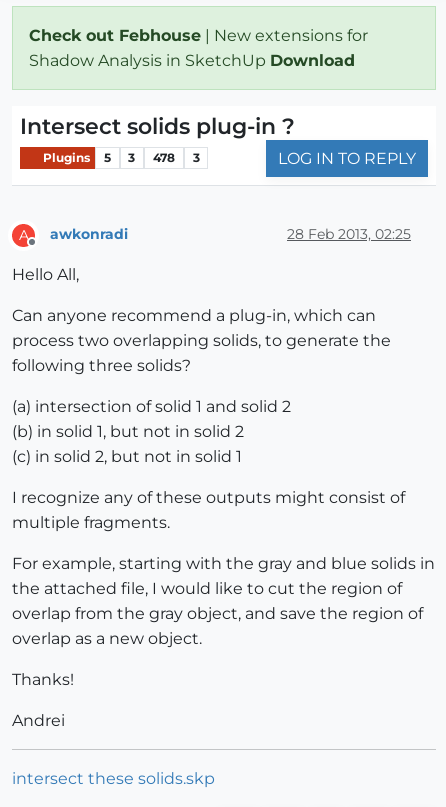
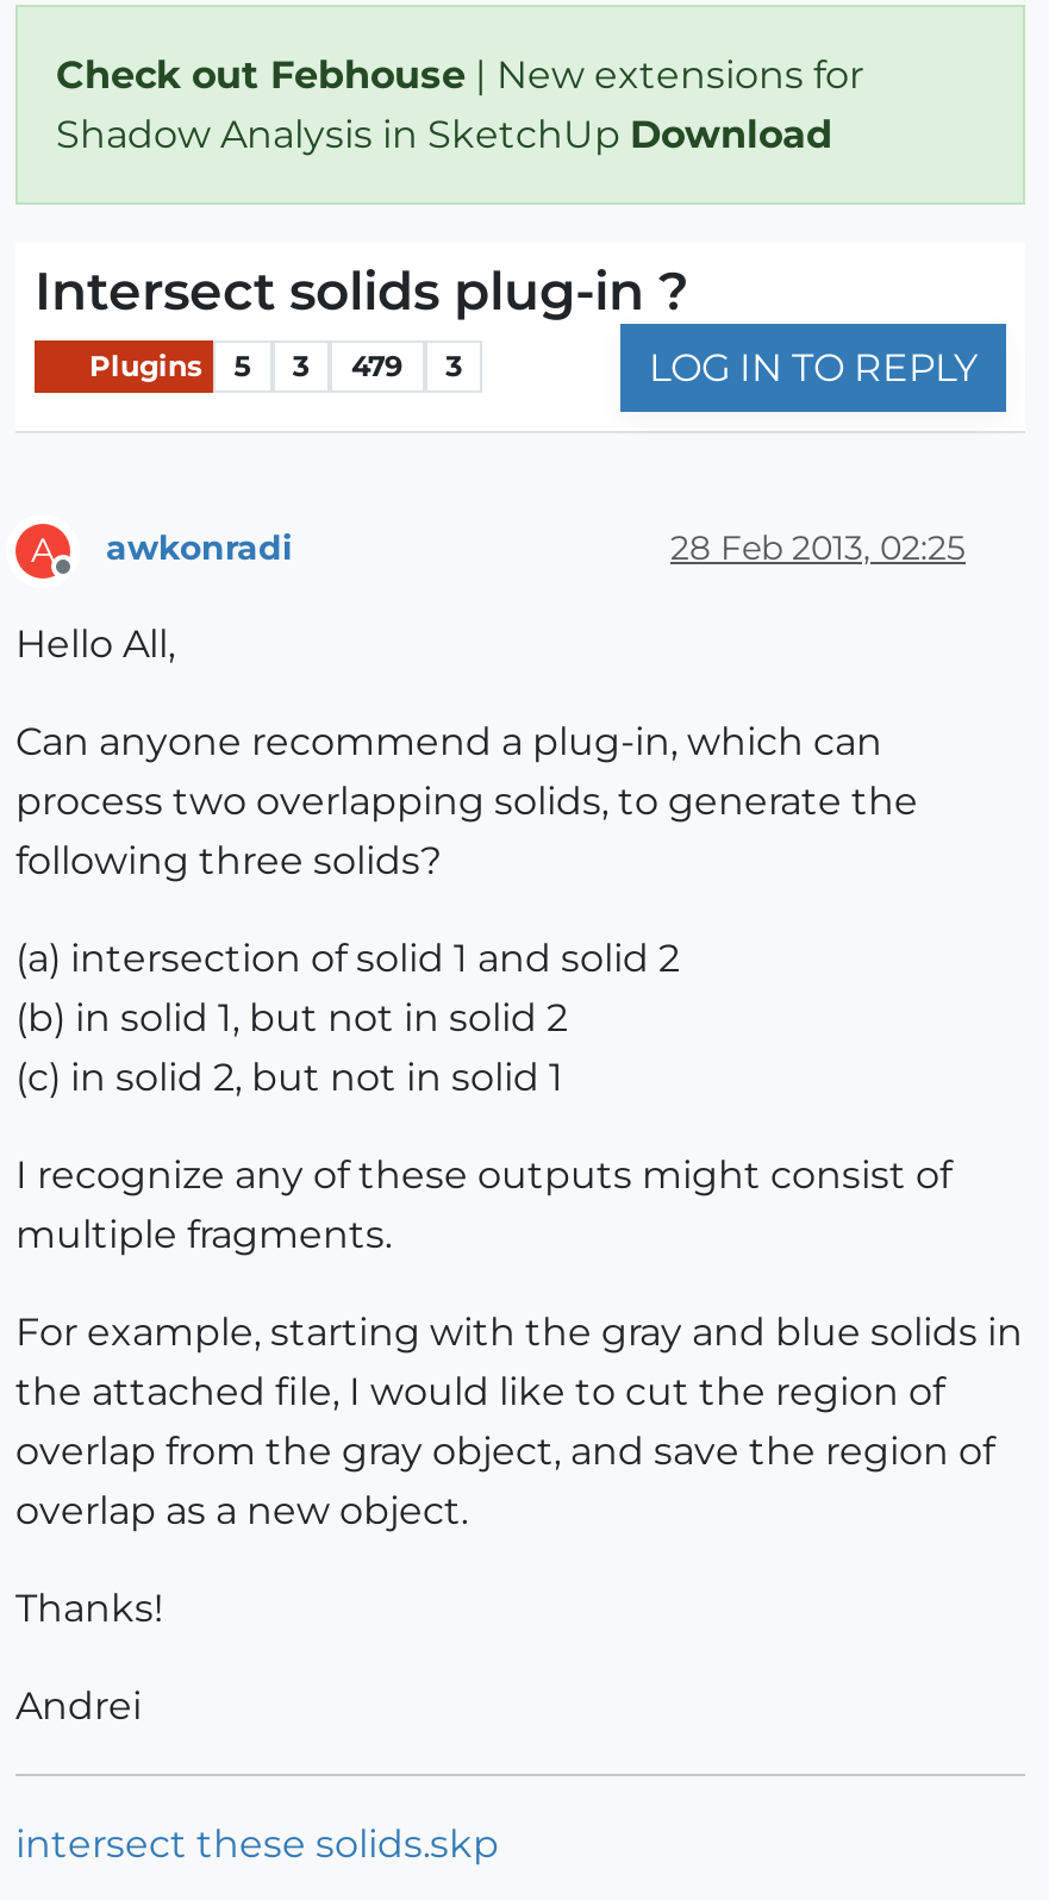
- Plugins 5 3 478 3
+ Plugins 5 3 479 3
